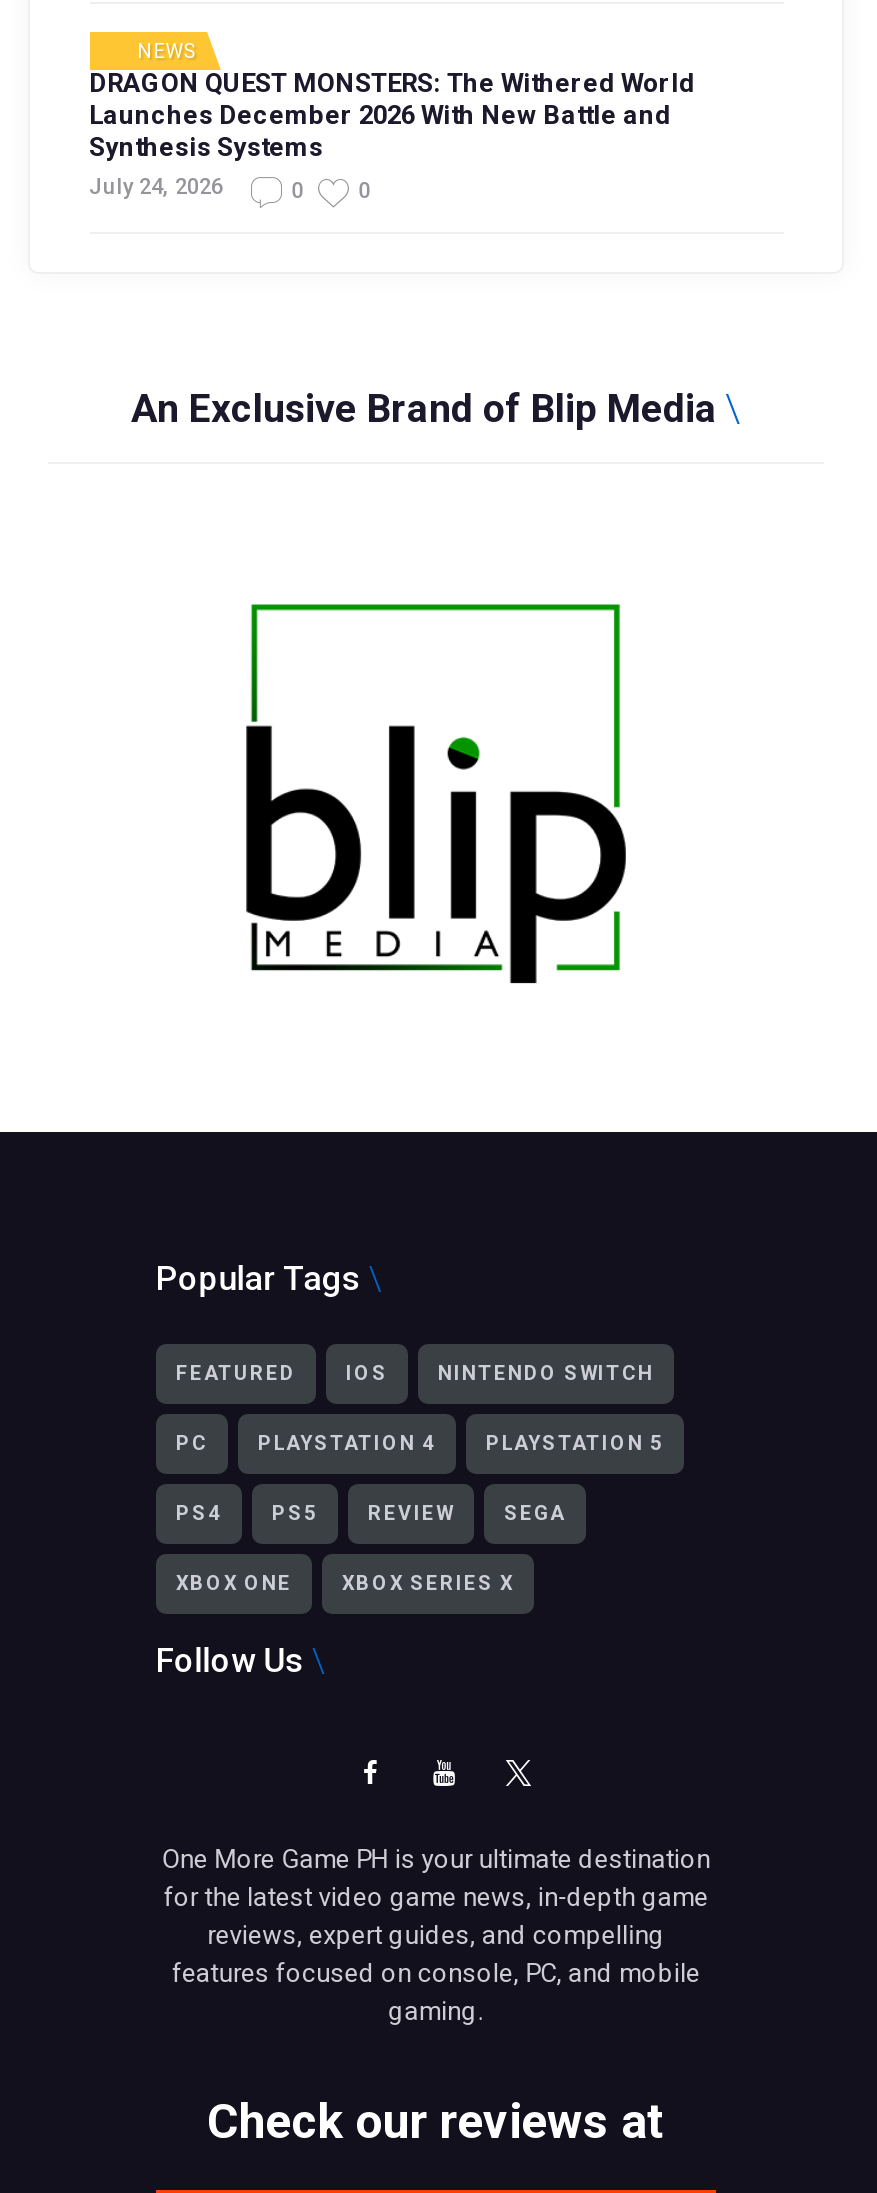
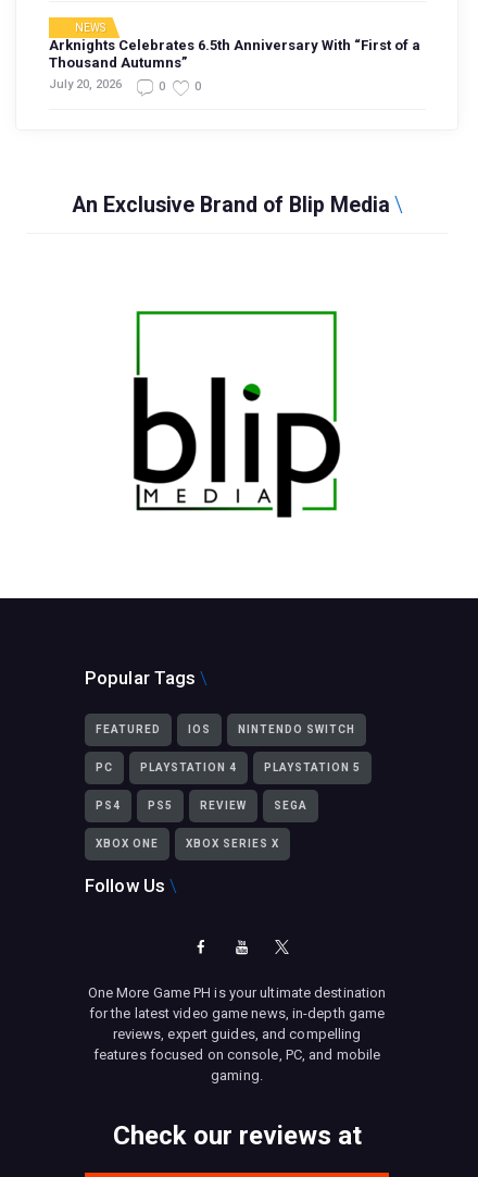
- DRAGON QUEST MONSTERS: The Withered World
- Launches December 2026 With New Battle and
- Synthesis Systems
- July 24, 2026
+ Arknights Celebrates 6.5th Anniversary With “First of a
+ Thousand Autumns”
+ July 20, 2026
